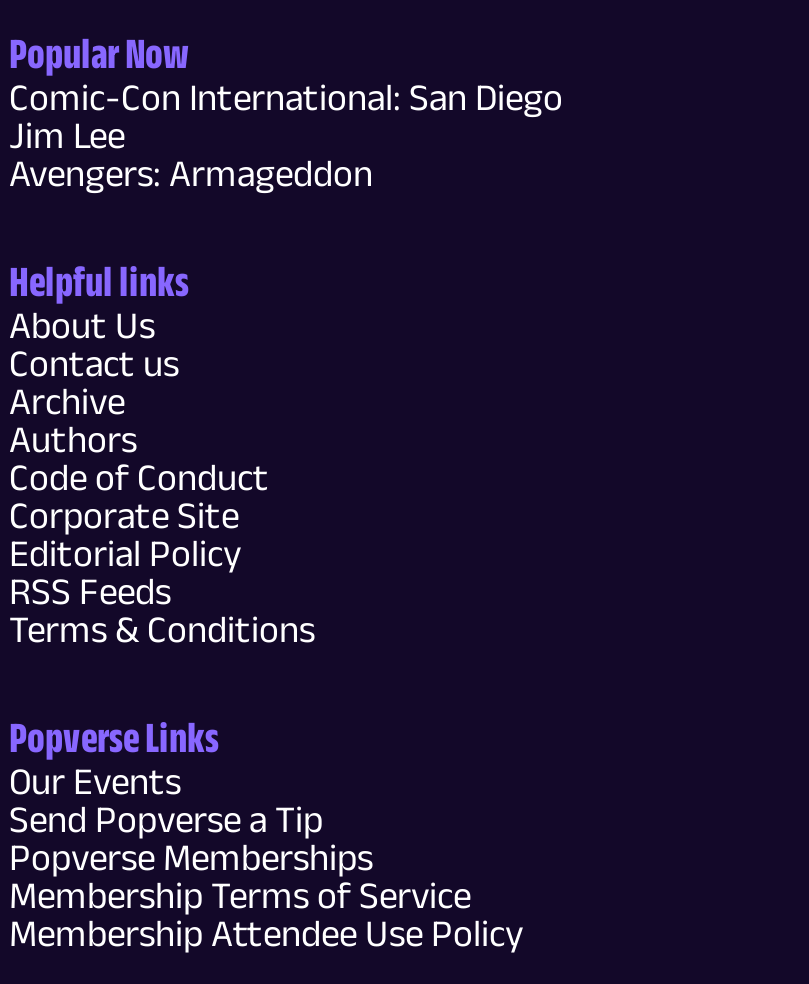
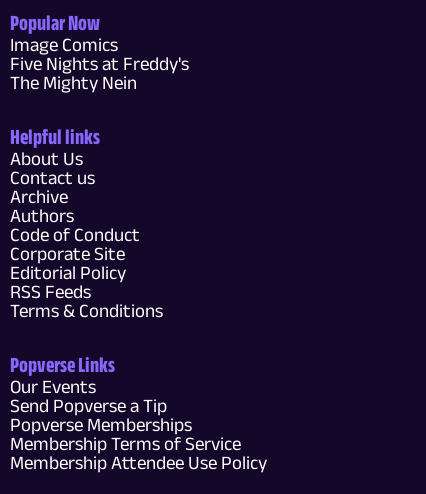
- Comic-Con International: San Diego
- Jim Lee
- Avengers: Armageddon
+ Image Comics
+ Five Nights at Freddy's
+ The Mighty Nein
